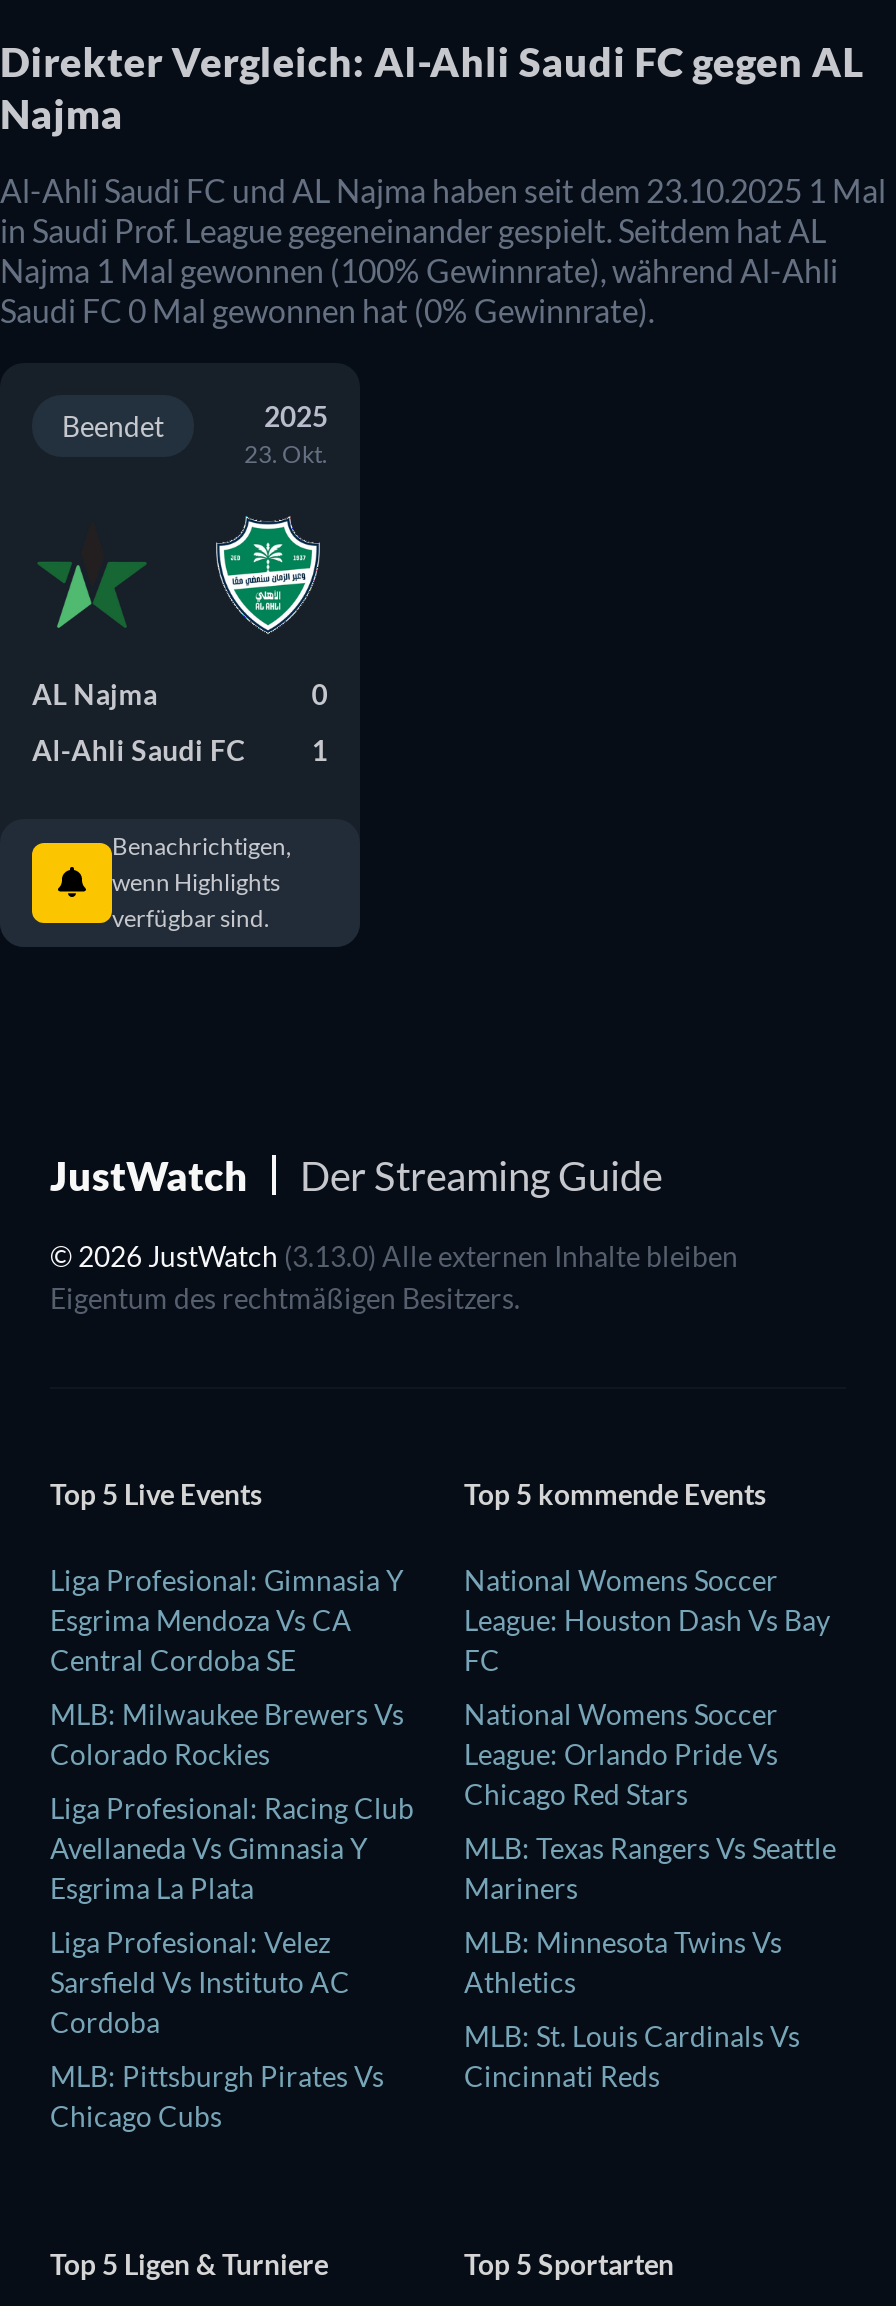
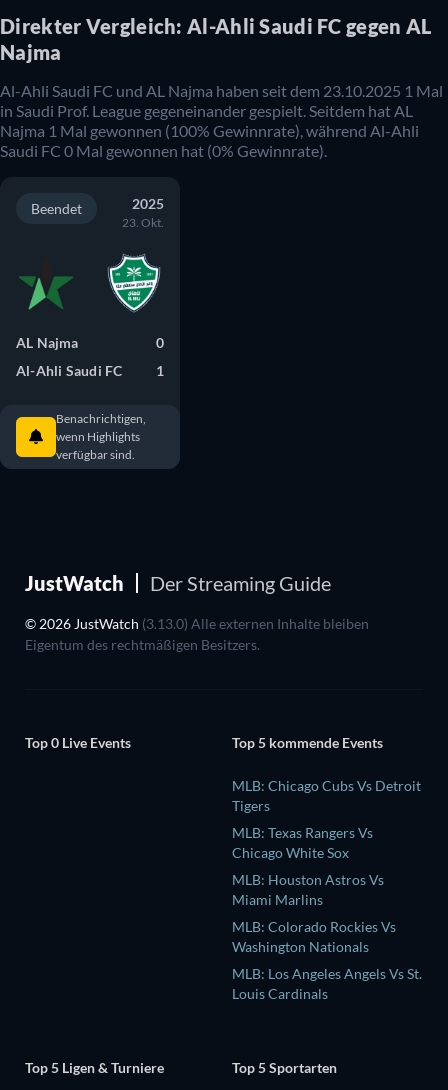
- Top 5 Live Events
- Liga Profesional: Gimnasia Y
- Esgrima Mendoza Vs CA
- Central Cordoba SE
- MLB: Milwaukee Brewers Vs
- Colorado Rockies
- Liga Profesional: Racing Club
- Avellaneda Vs Gimnasia Y
- Esgrima La Plata
- Liga Profesional: Velez
- Sarsfield Vs Instituto AC
- Cordoba
- MLB: Pittsburgh Pirates Vs
- Chicago Cubs
+ Top 0 Live Events

- National Womens Soccer
- League: Houston Dash Vs Bay
- FC
+ MLB: Chicago Cubs Vs Detroit
+ Tigers

- National Womens Soccer
- League: Orlando Pride Vs
- Chicago Red Stars
+ MLB: Texas Rangers Vs
+ Chicago White Sox

- MLB: Texas Rangers Vs Seattle
- Mariners
+ MLB: Houston Astros Vs
+ Miami Marlins

- MLB: Minnesota Twins Vs
- Athletics
+ MLB: Colorado Rockies Vs
+ Washington Nationals

- MLB: St. Louis Cardinals Vs
- Cincinnati Reds
+ MLB: Los Angeles Angels Vs St.
+ Louis Cardinals
